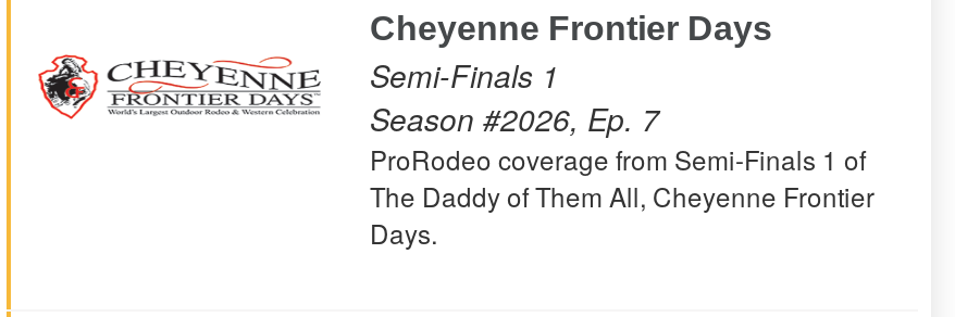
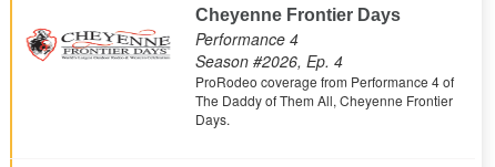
- Semi-Finals 1
- Season #2026, Ep. 7
- ProRodeo coverage from Semi-Finals 1 of
+ Performance 4
+ Season #2026, Ep. 4
+ ProRodeo coverage from Performance 4 of
